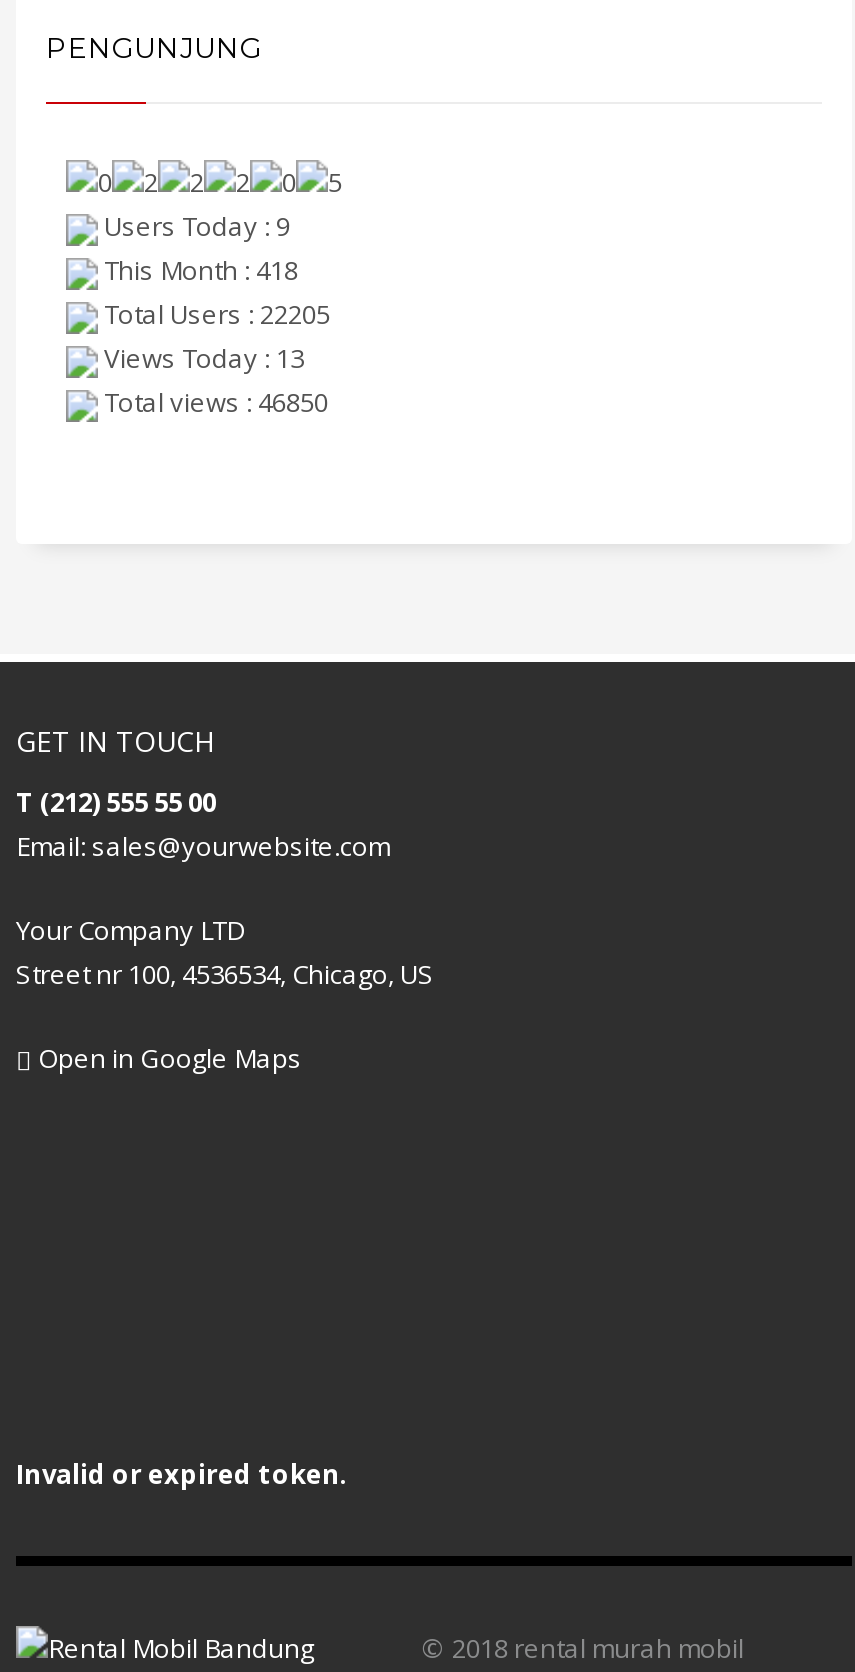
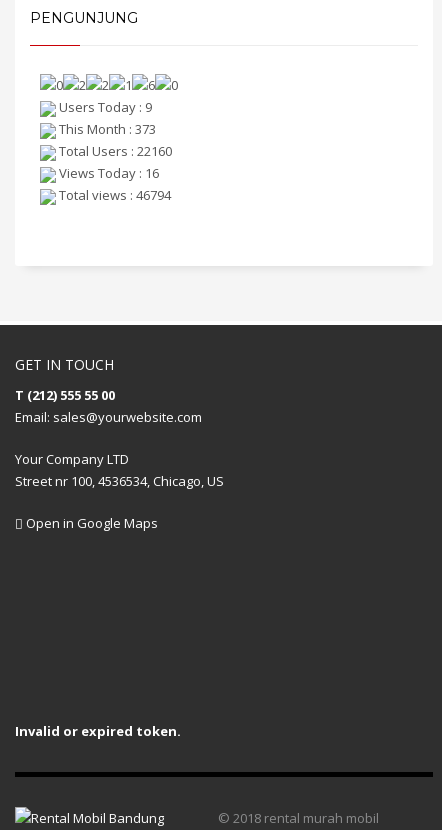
- This Month : 418
+ This Month : 373

- Total Users : 22205
+ Total Users : 22160

- Views Today : 13
+ Views Today : 16

- Total views : 46850
+ Total views : 46794
